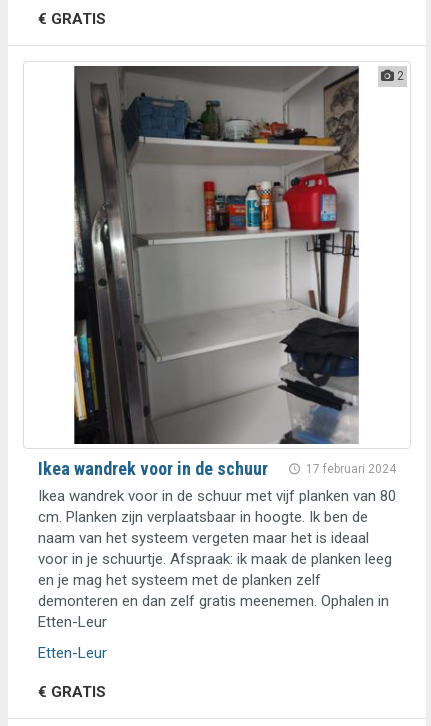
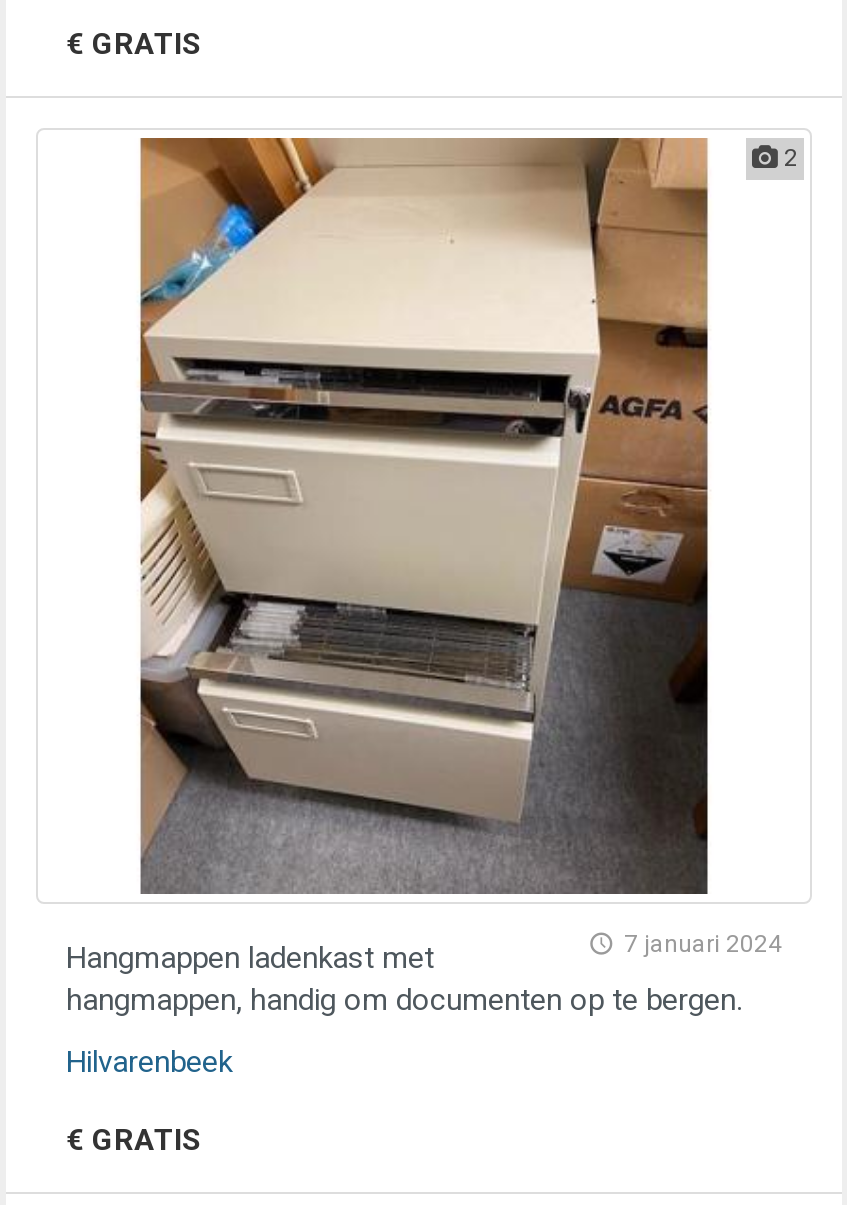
- [image]
+ [image]

- 17 februari 2024
- Ikea wandrek voor in de schuur
- Ikea wandrek voor in de schuur met vijf planken van 80
- cm. Planken zijn verplaatsbaar in hoogte. Ik ben de
- naam van het systeem vergeten maar het is ideaal
- voor in je schuurtje. Afspraak: ik maak de planken leeg
- en je mag het systeem met de planken zelf
- demonteren en dan zelf gratis meenemen. Ophalen in
- Etten-Leur
+ 7 januari 2024
+ Hangmappen ladenkast met
+ hangmappen, handig om documenten op te bergen.

- Etten-Leur
+ Hilvarenbeek
